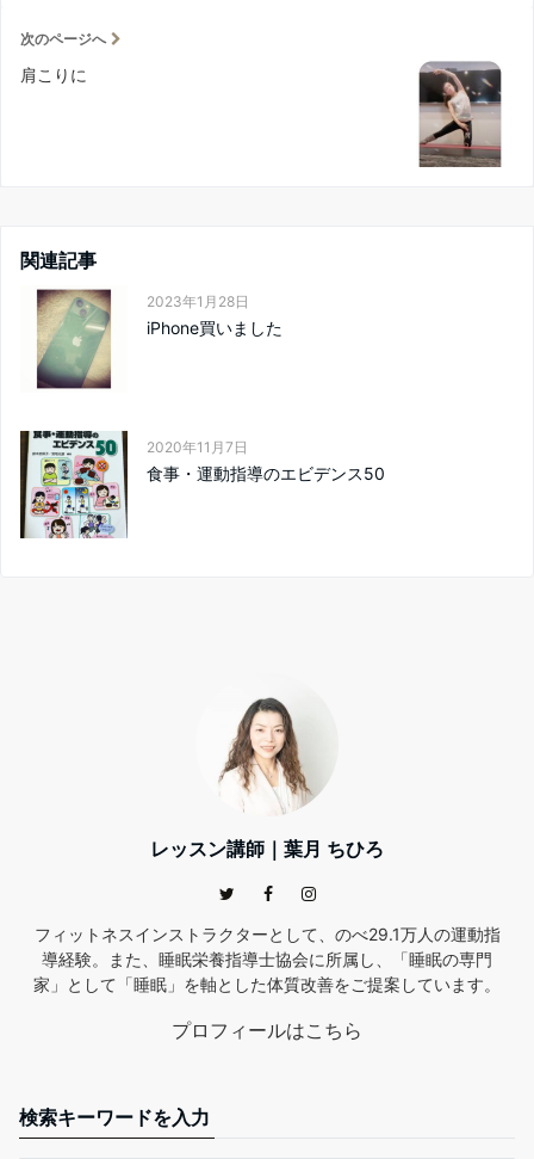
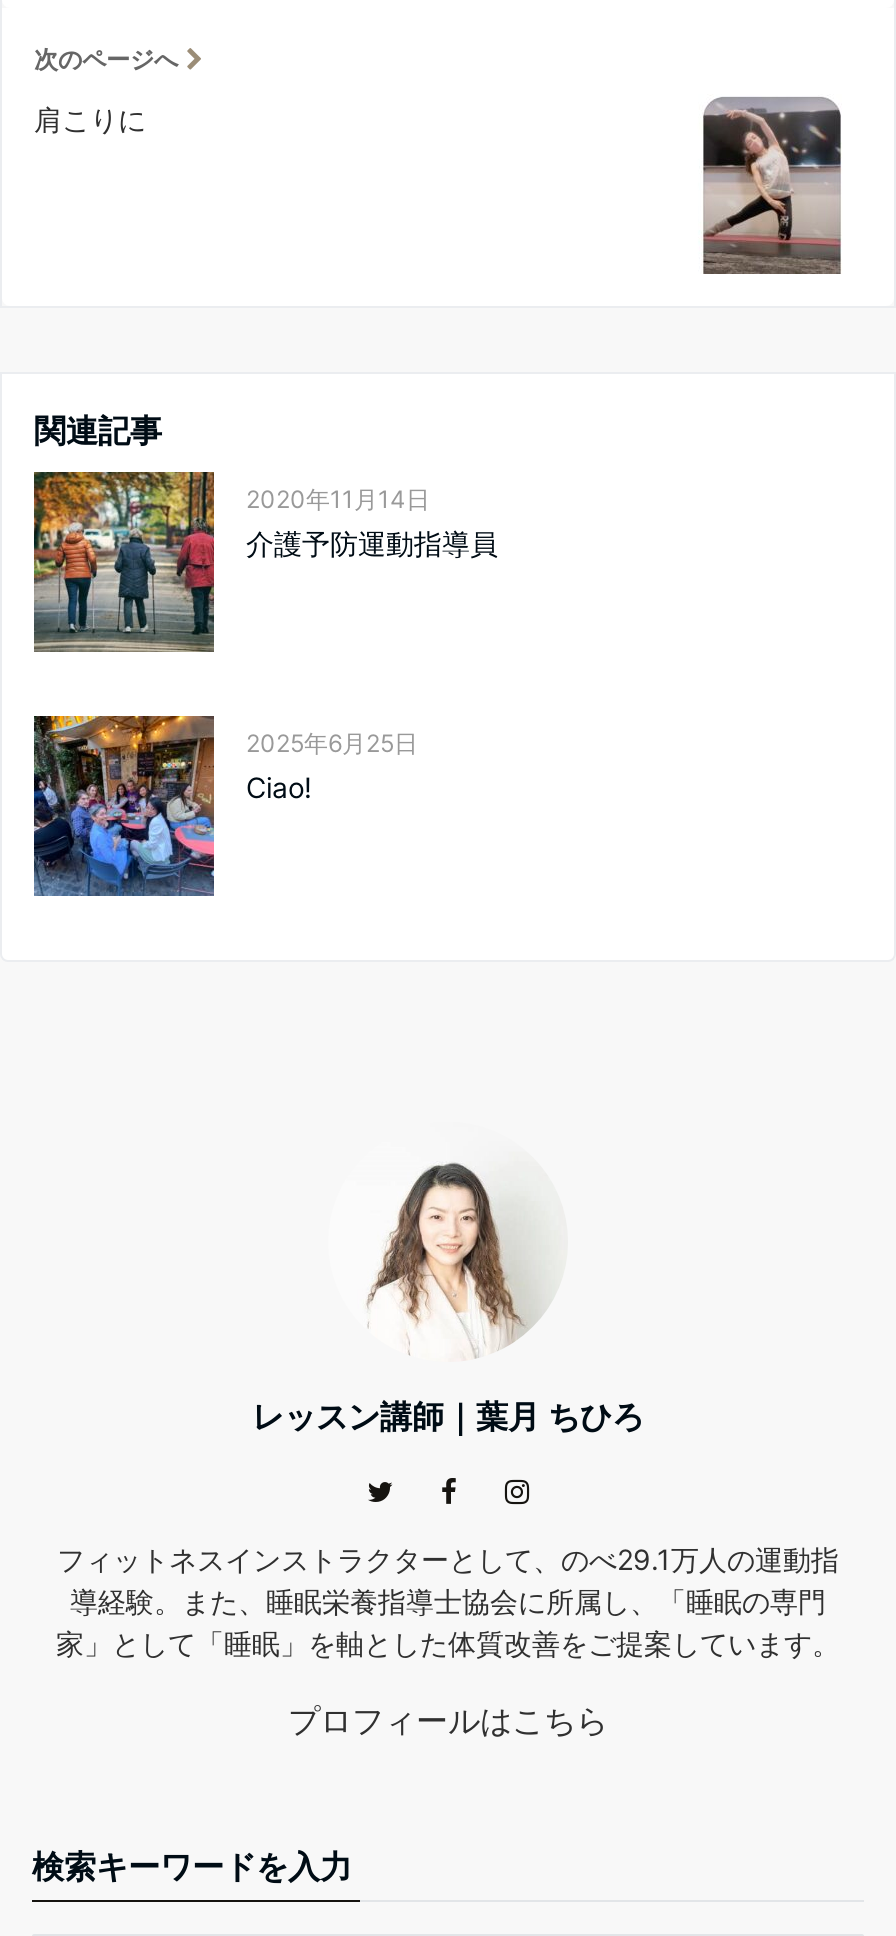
- [image]
- 2023年1月28日
- iPhone買いました
+ [image]
+ 2020年11月14日
+ 介護予防運動指導員

- [image]
- 2020年11月7日
- 食事・運動指導のエビデンス50
+ [image]
+ 2025年6月25日
+ Ciao!
